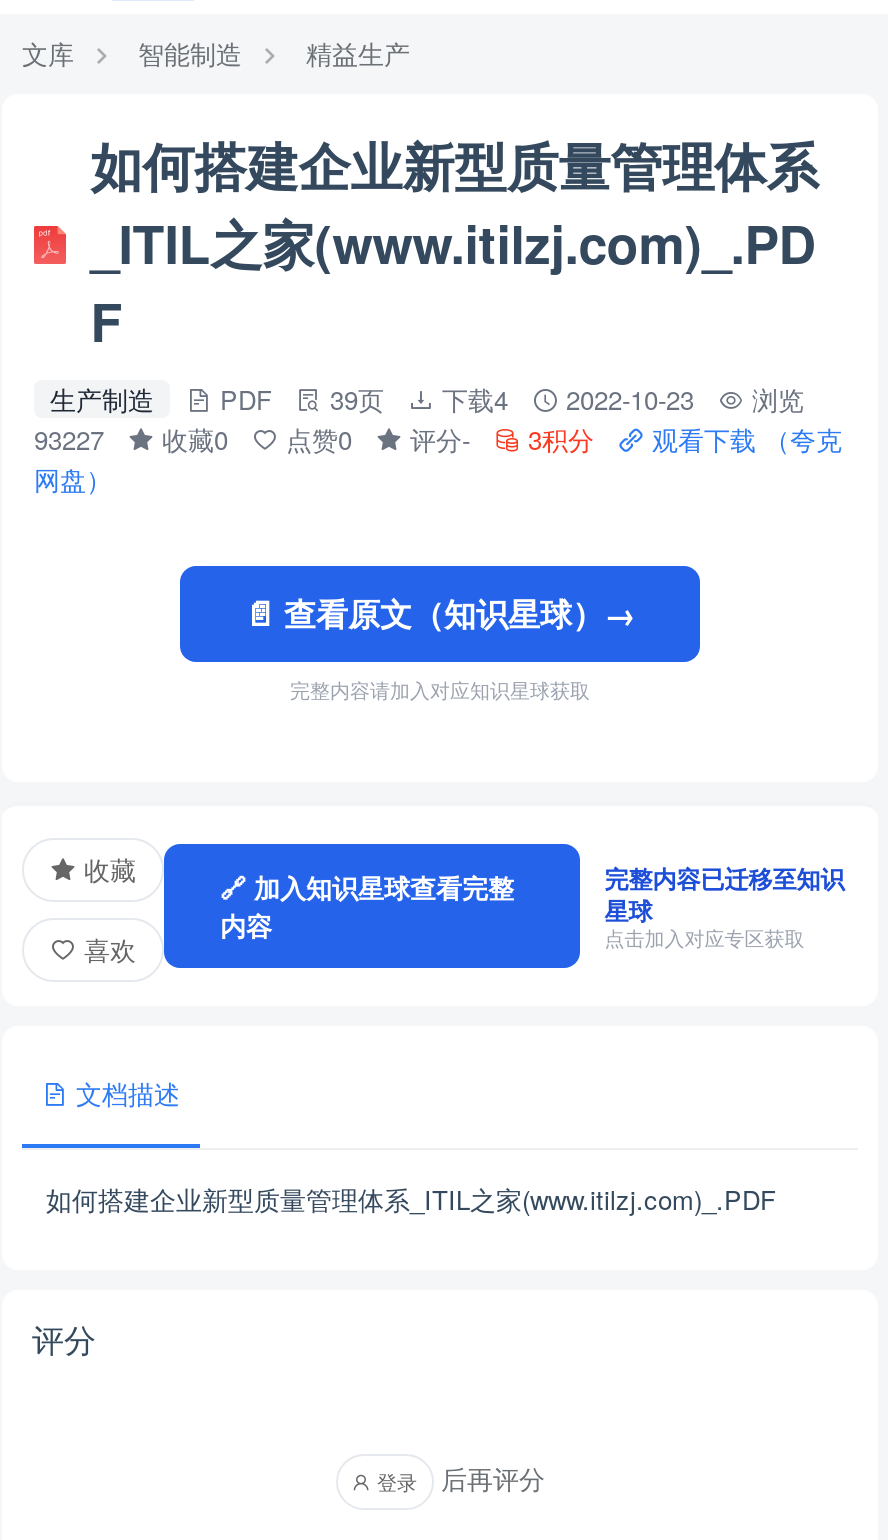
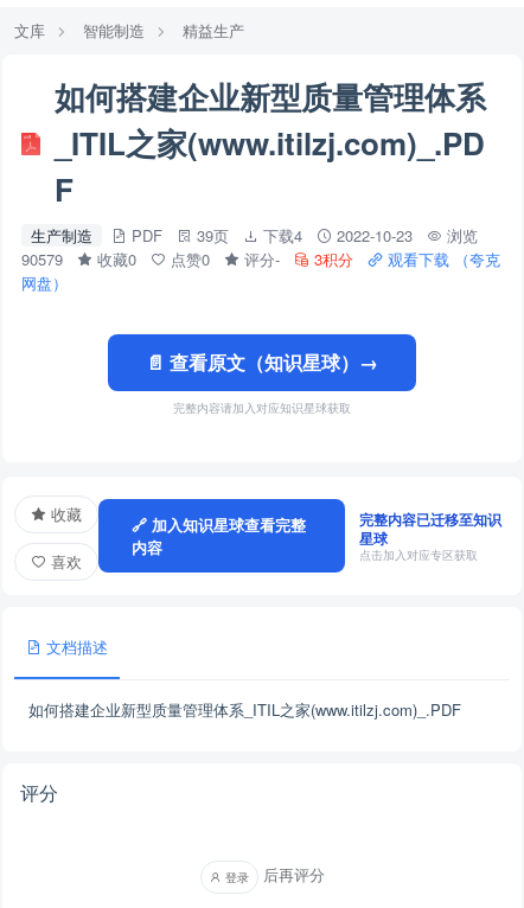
- 93227
+ 90579
